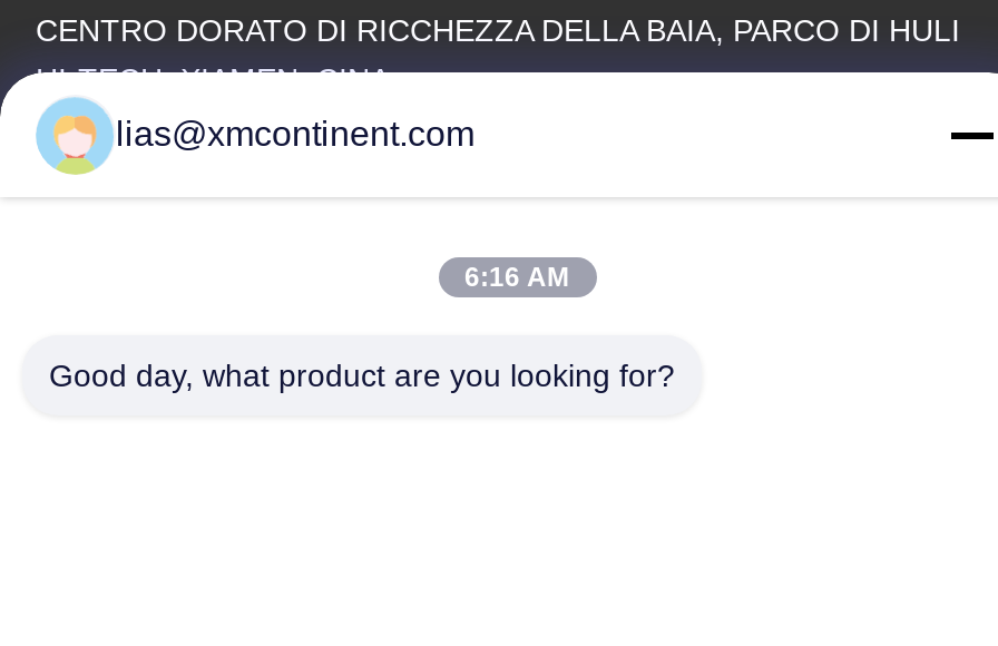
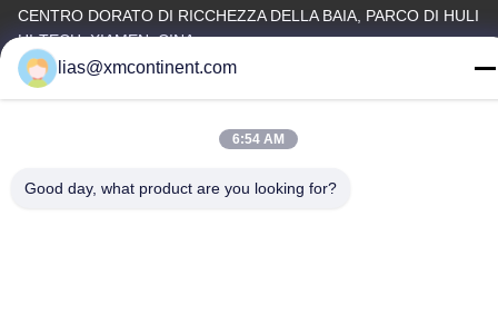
- 6:16 AM
+ 6:54 AM
